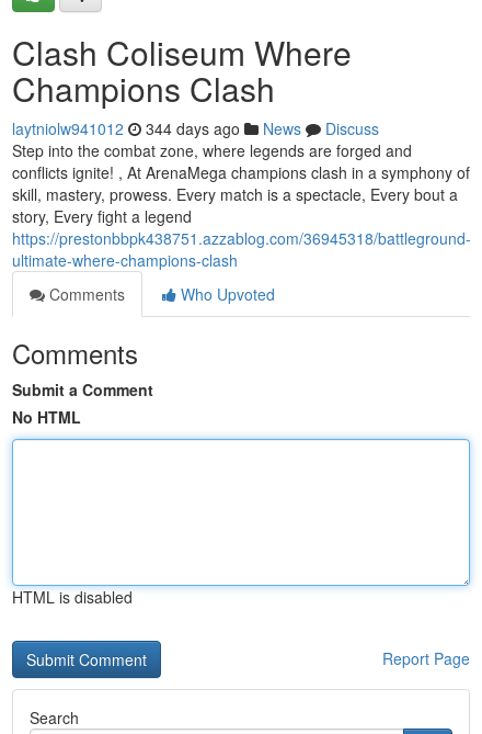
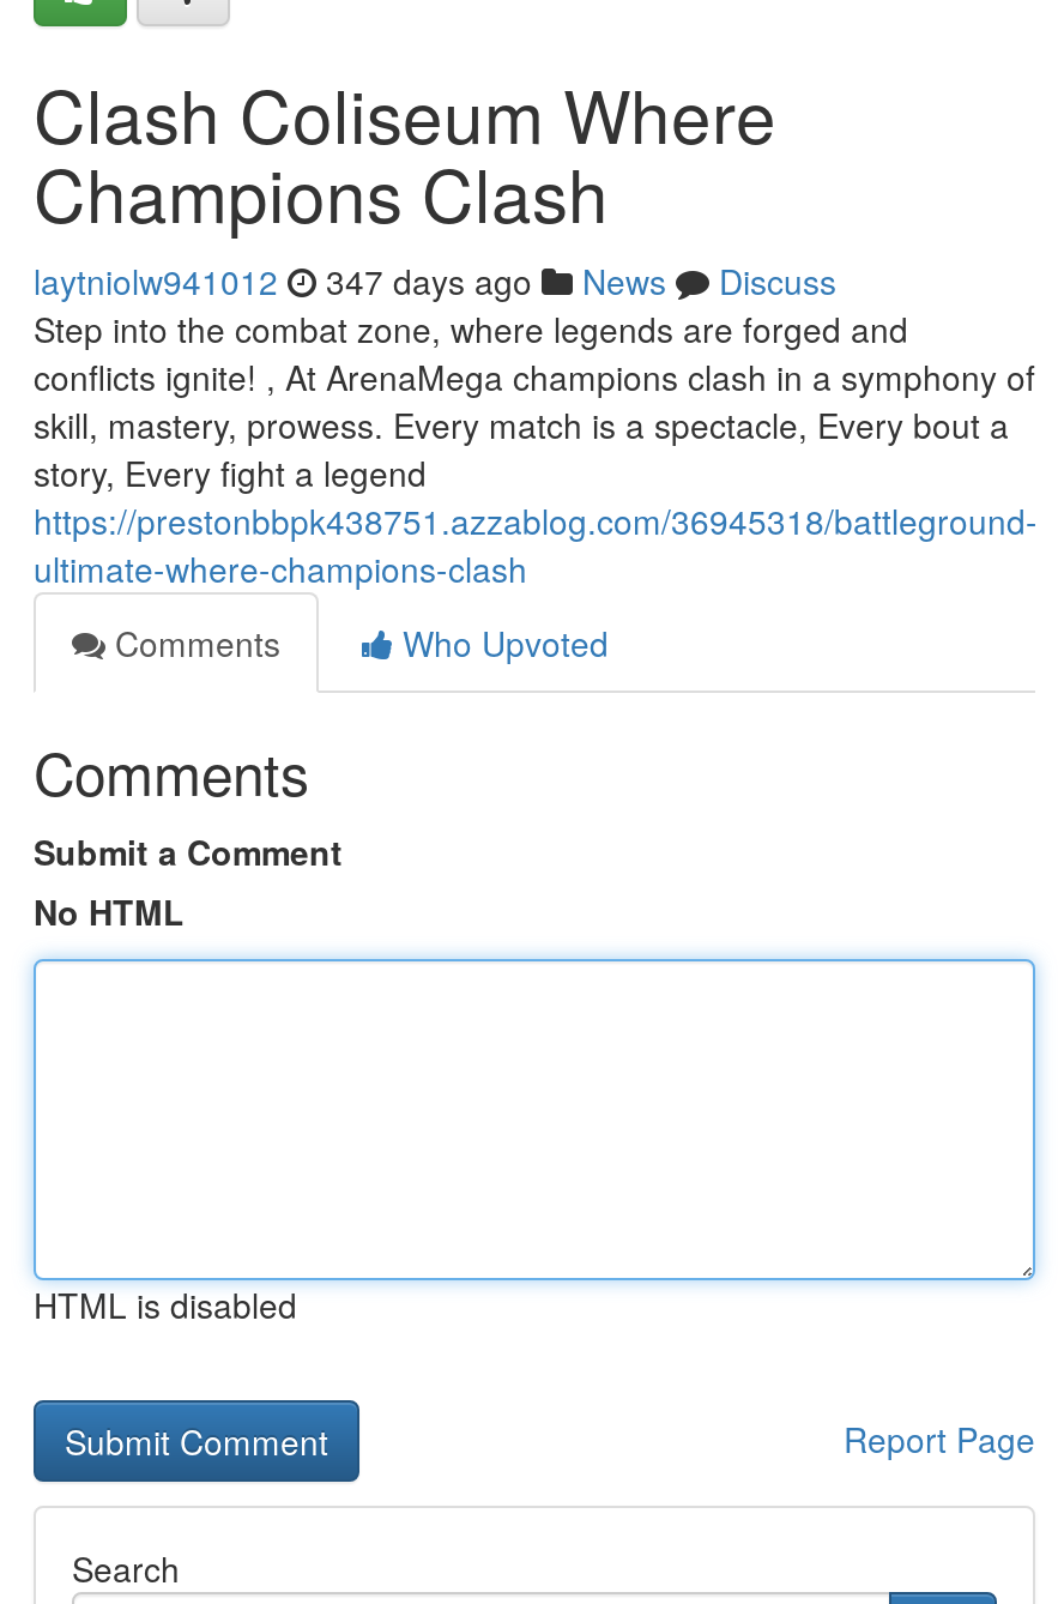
- laytniolw941012 344 days ago News Discuss
+ laytniolw941012 347 days ago News Discuss
